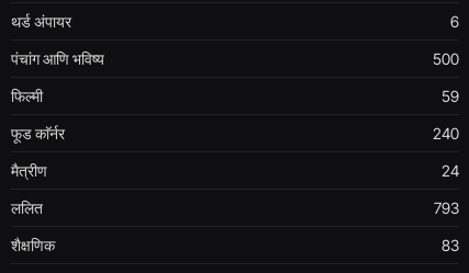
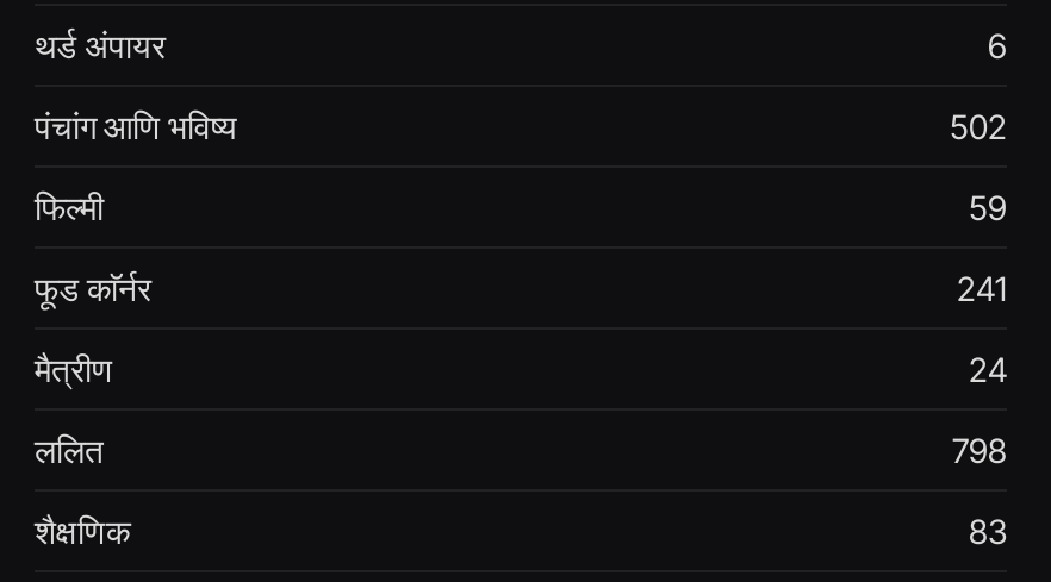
- 500
+ 502

- 240
+ 241

- 793
+ 798
